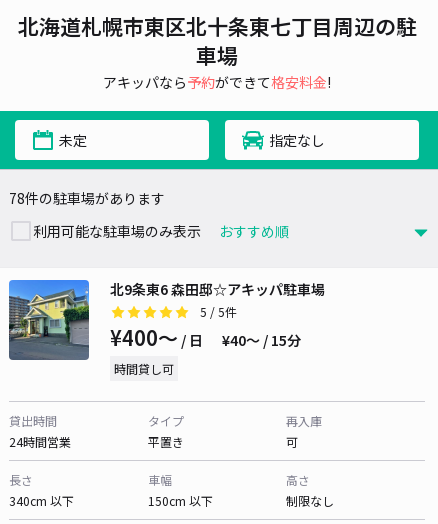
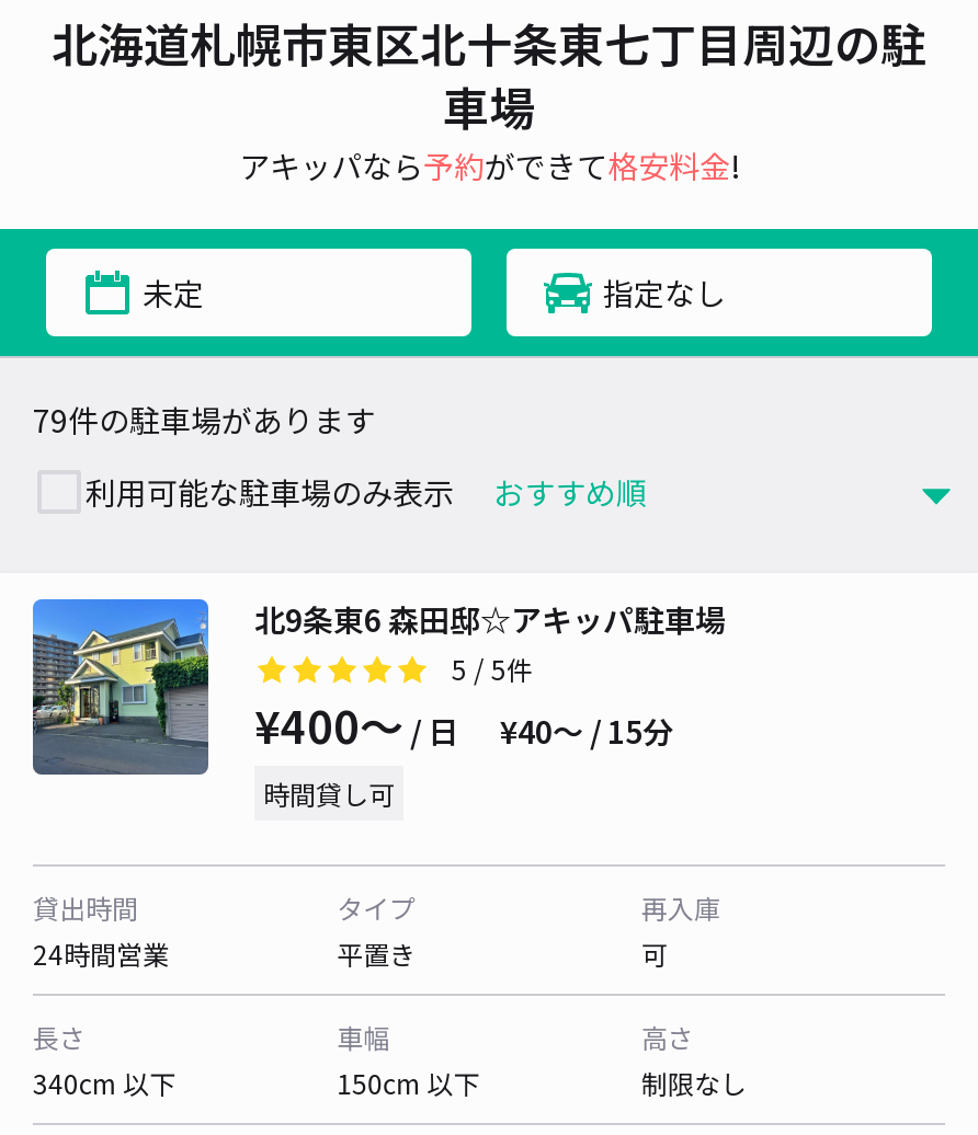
- 78件の駐車場があります
+ 79件の駐車場があります
